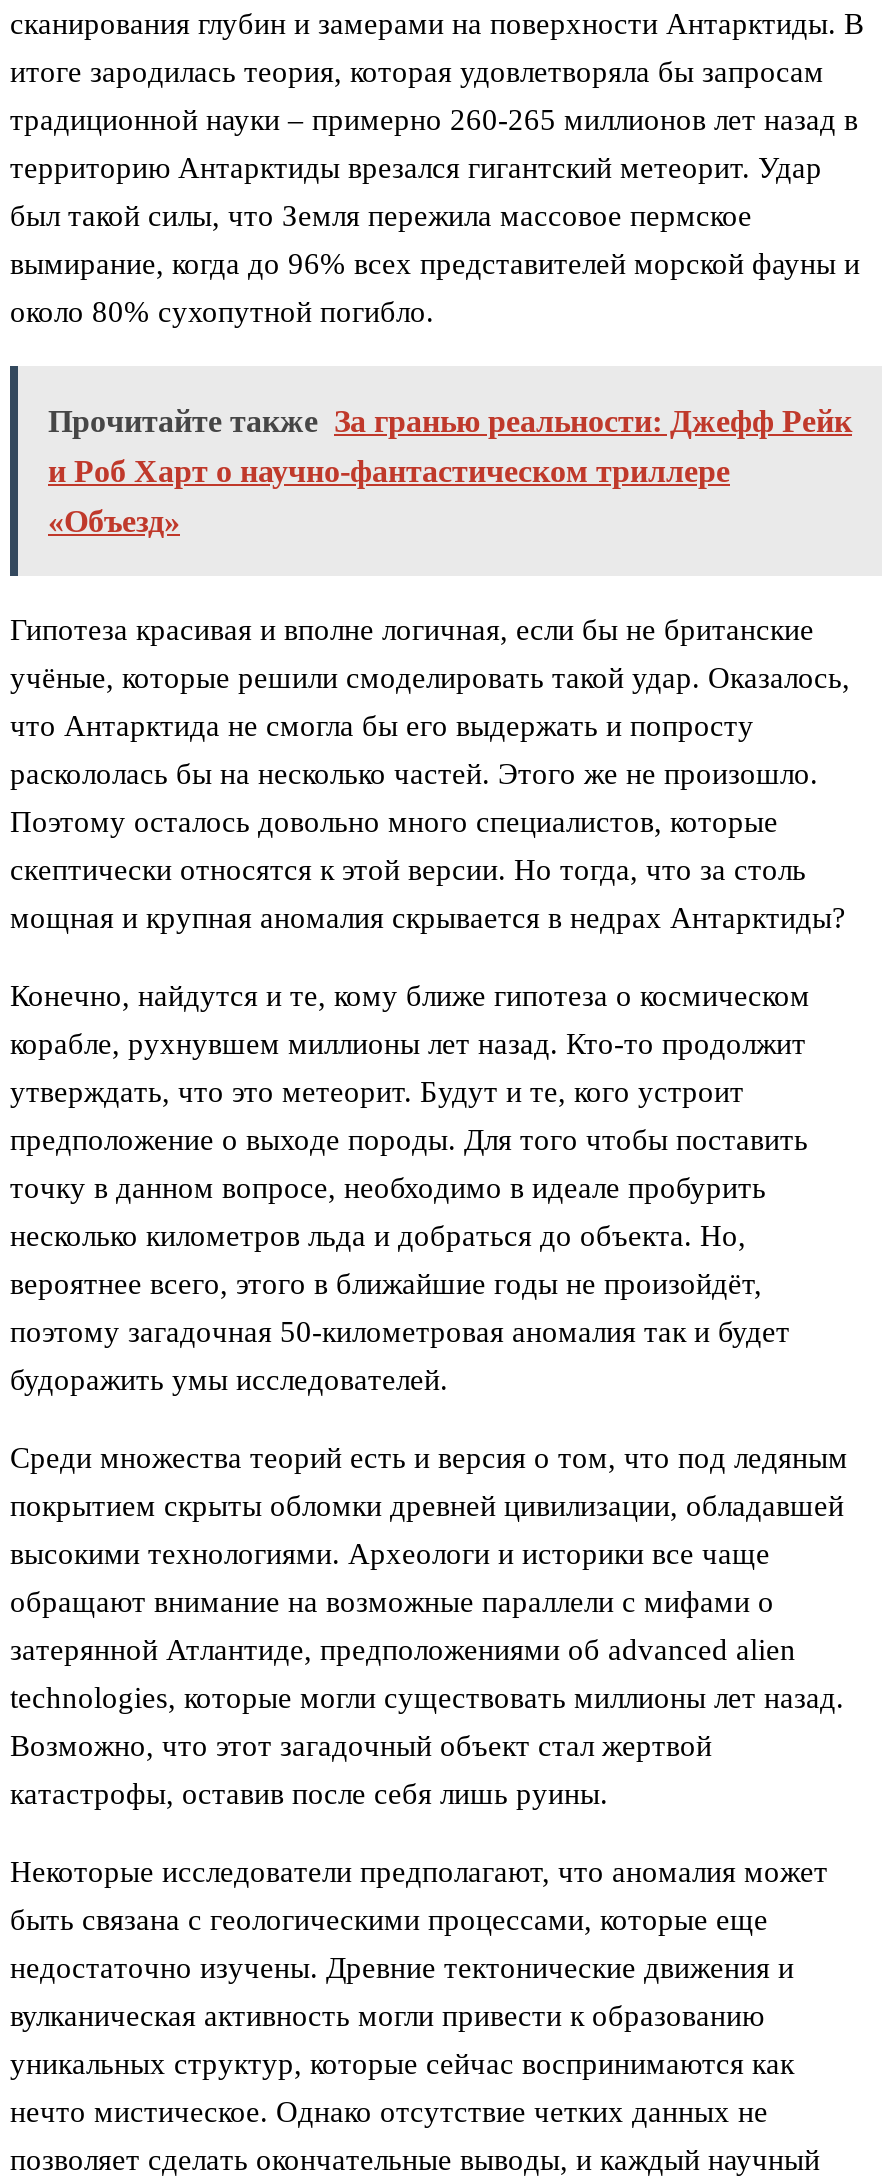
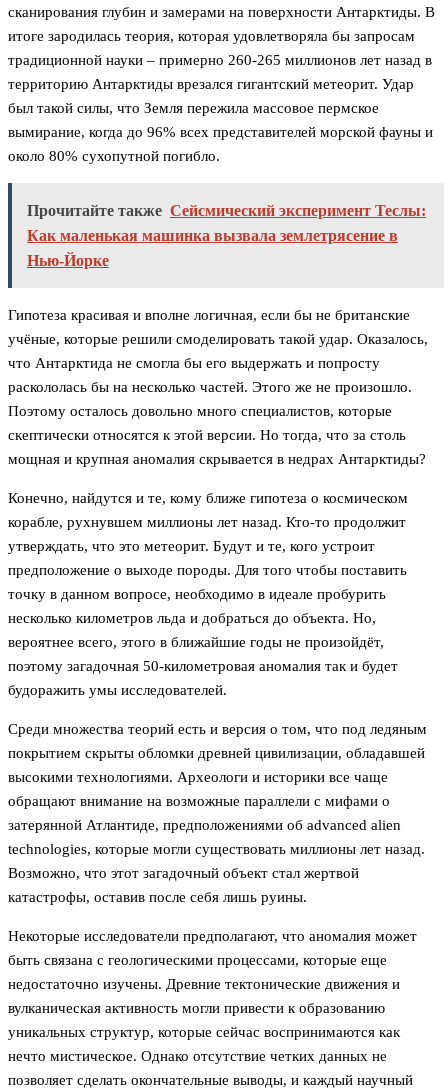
- Прочитайте также За гранью реальности: Джефф Рейк
+ Прочитайте также Сейсмический эксперимент Теслы:

- и Роб Харт о научно-фантастическом триллере
+ Как маленькая машинка вызвала землетрясение в

- «Объезд»
+ Нью-Йорке
